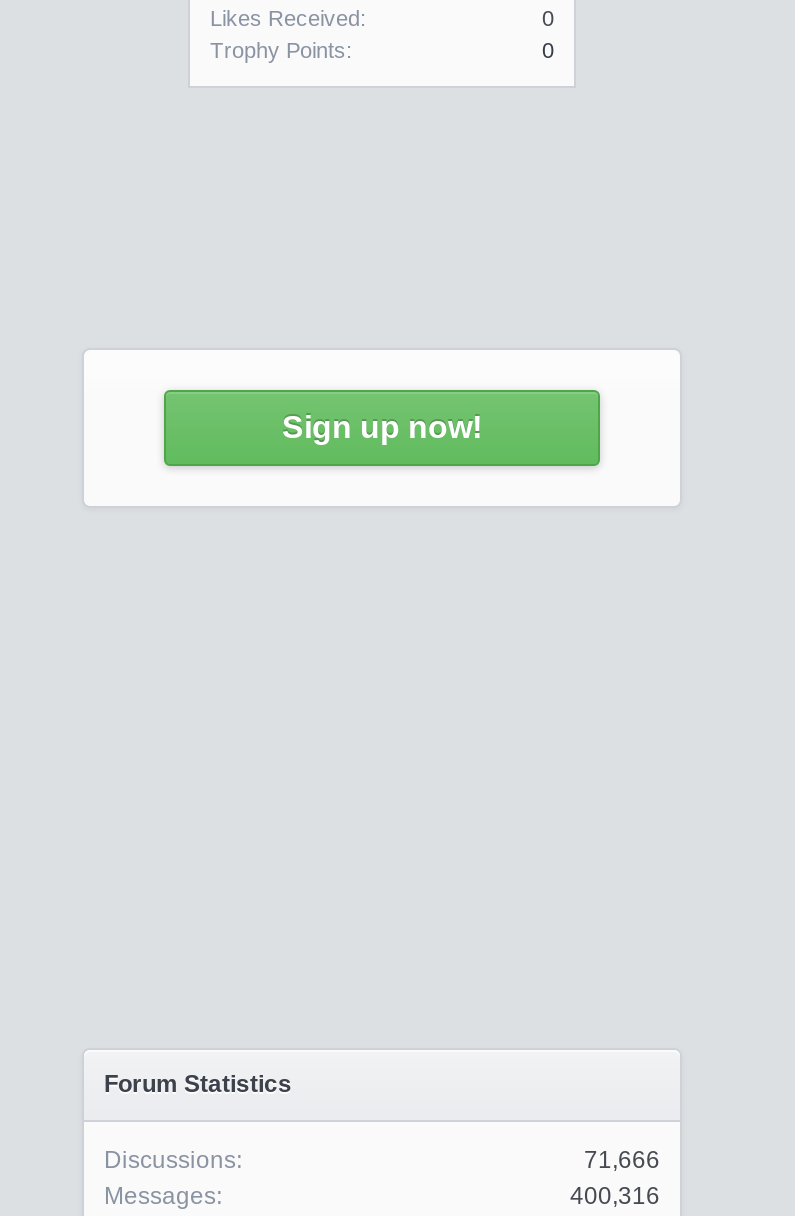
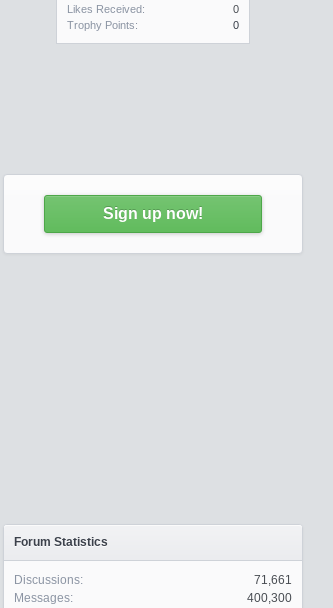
- 71,666
+ 71,661

- 400,316
+ 400,300
